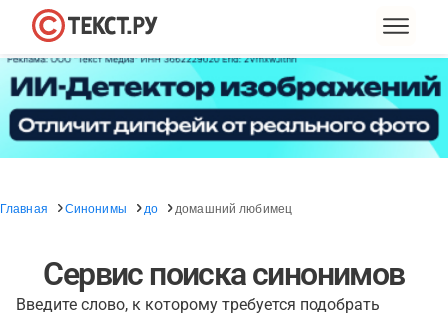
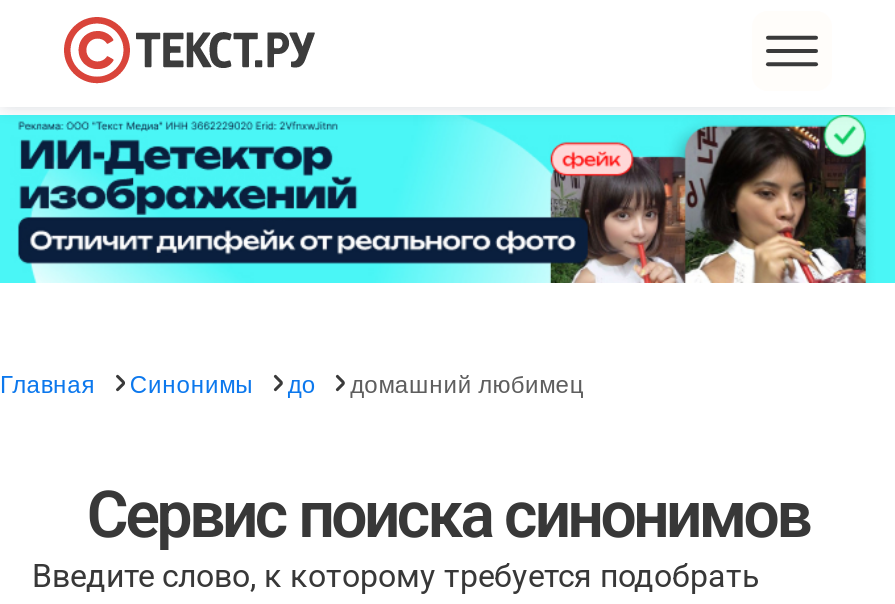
- [image]
+ [image]
